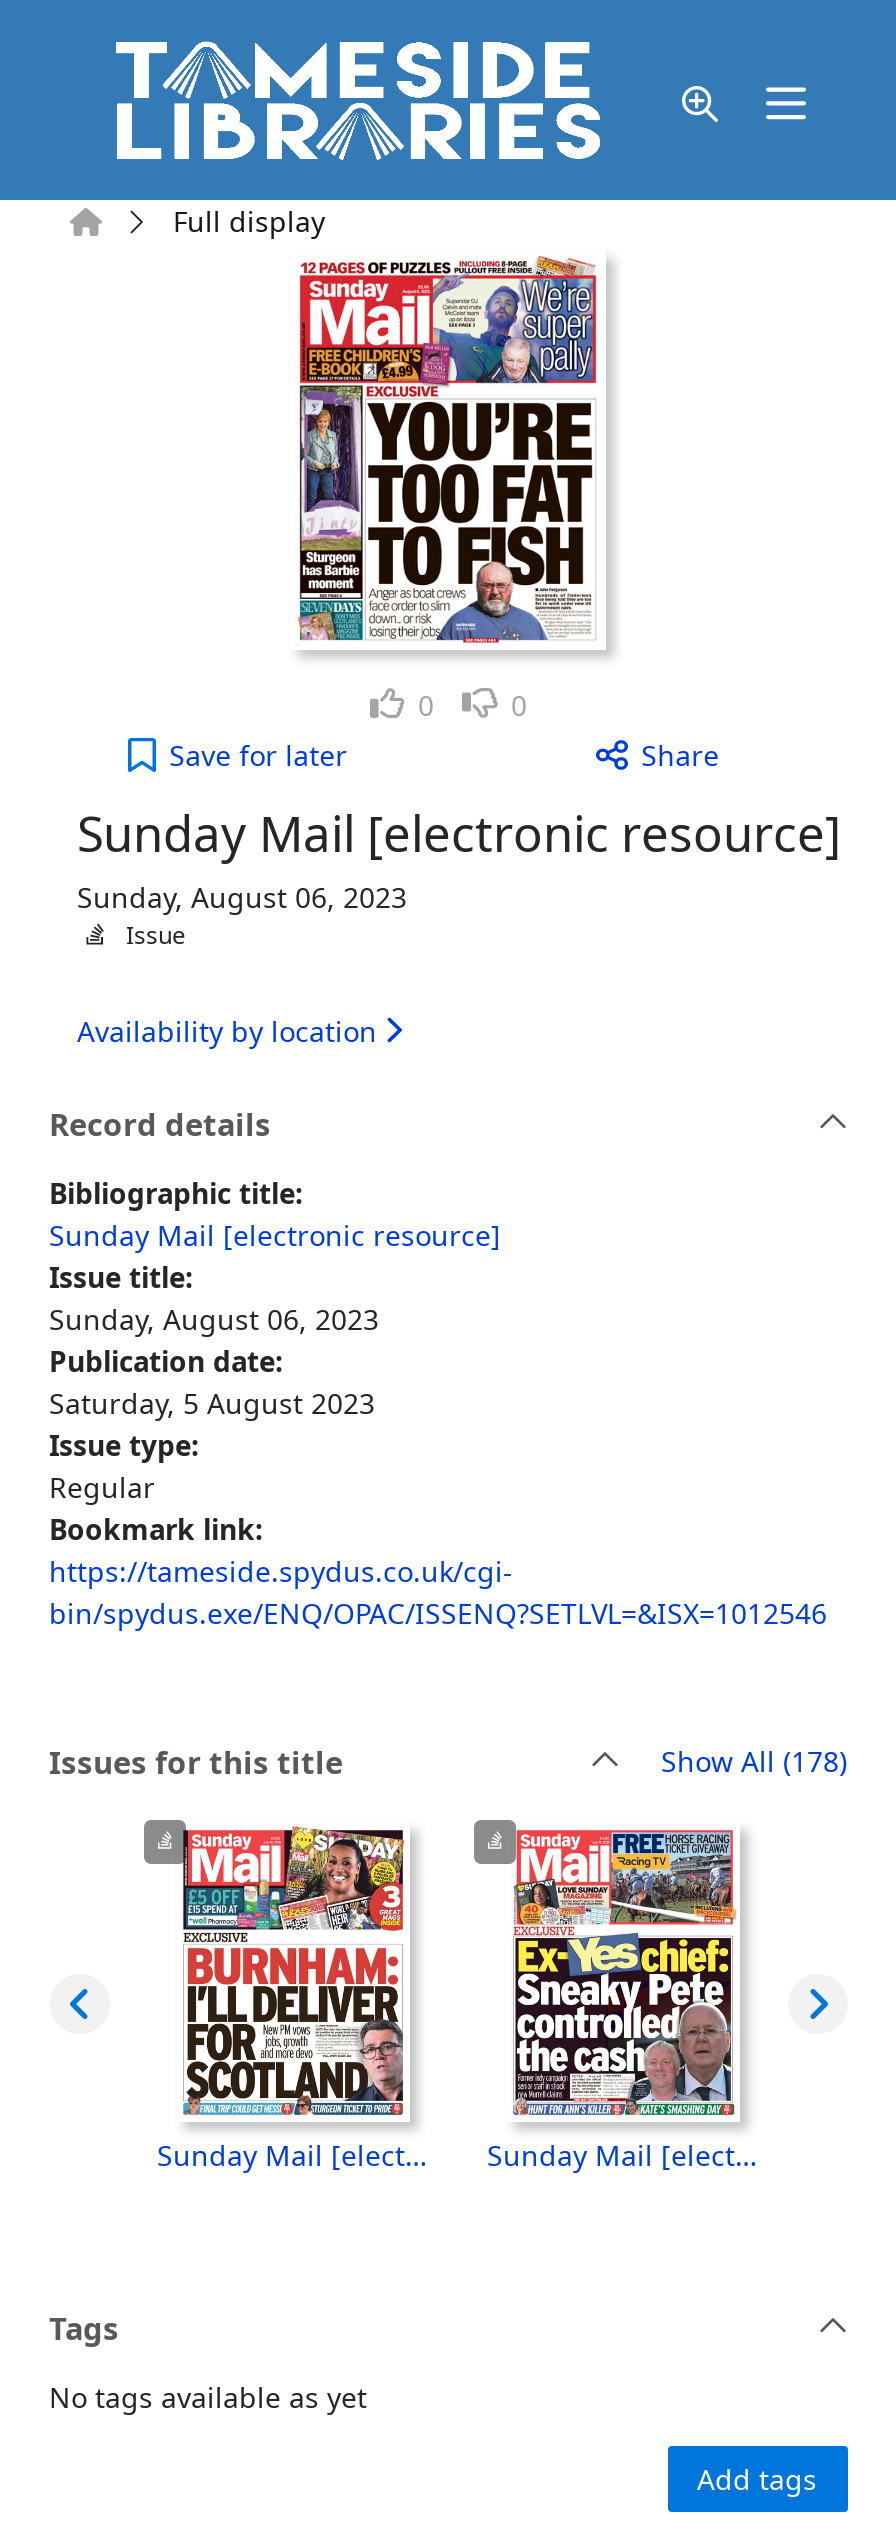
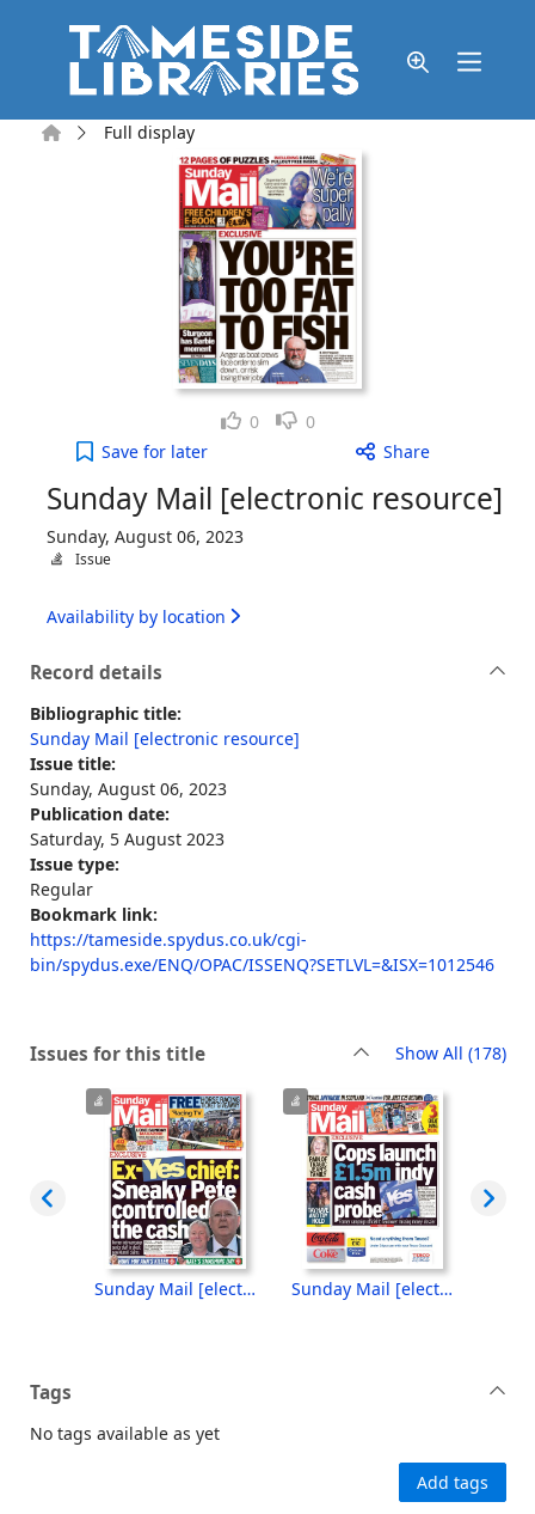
- [image]
+ [image]

- [image]
+ [image]
